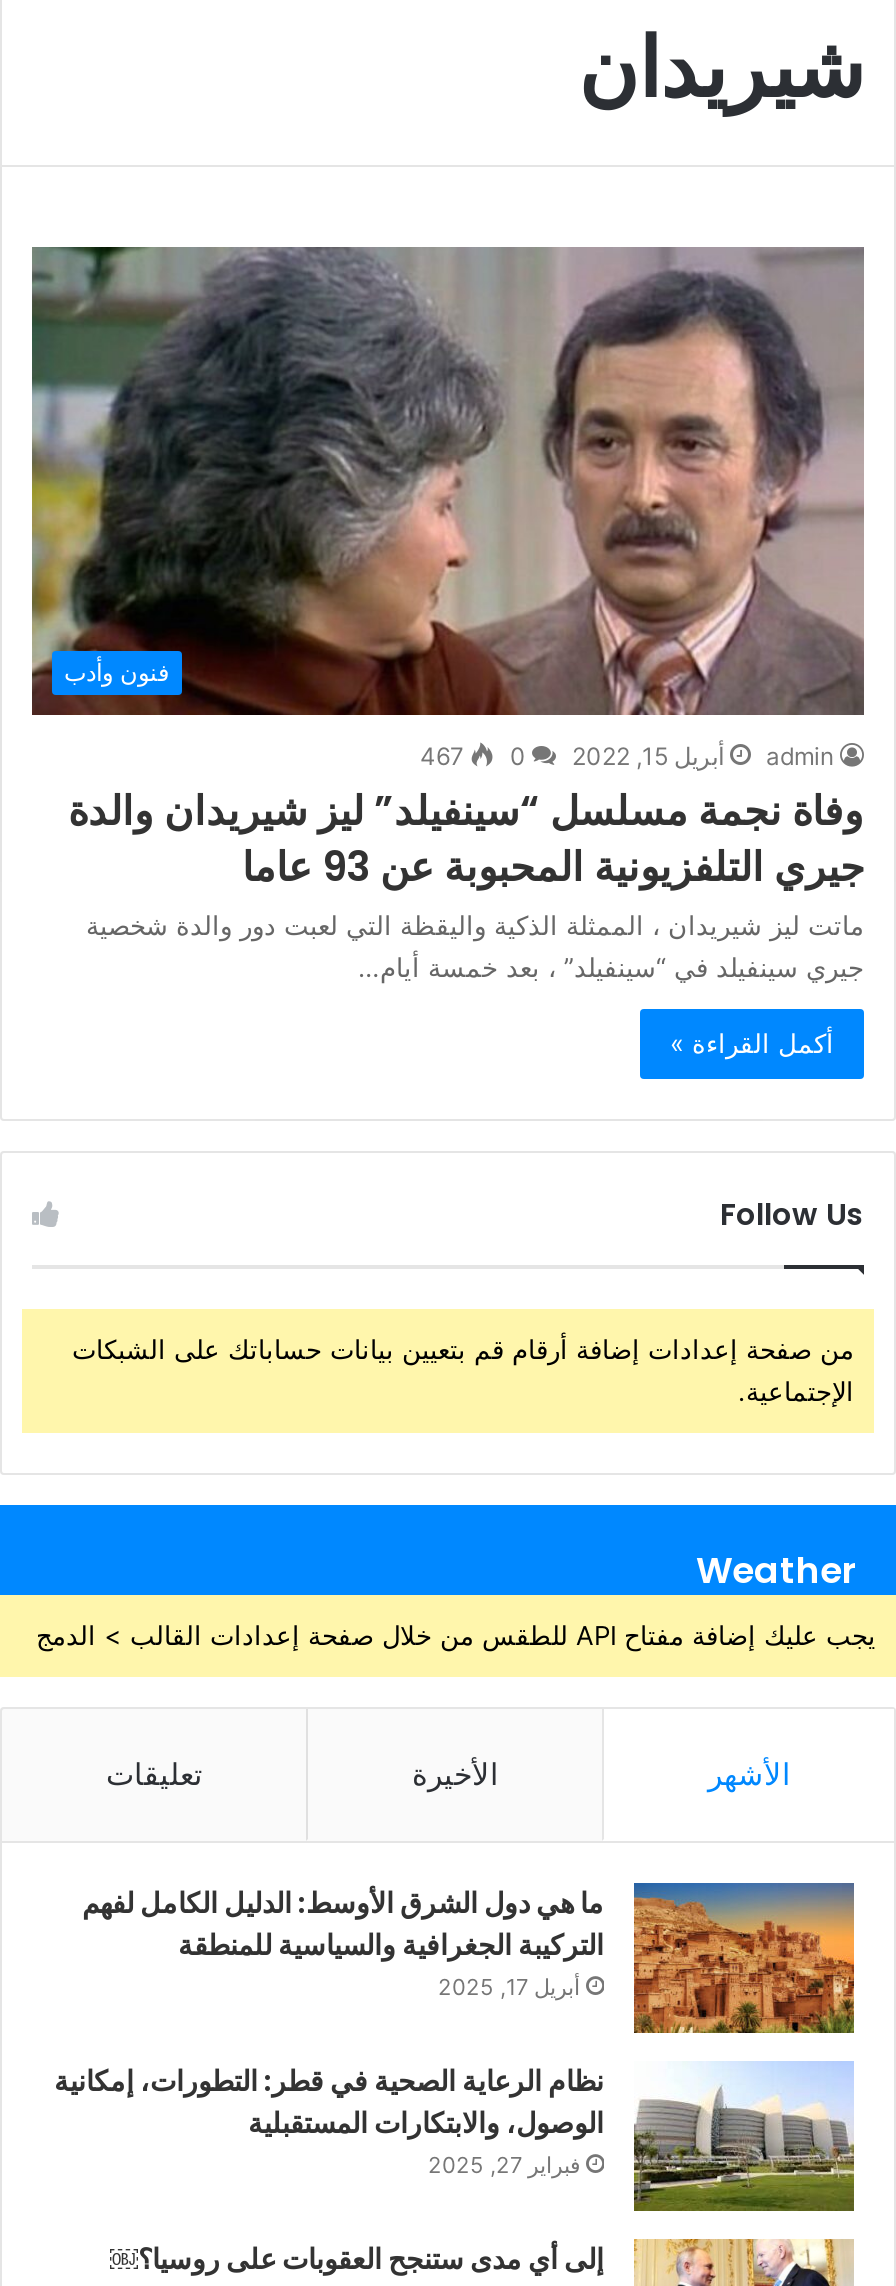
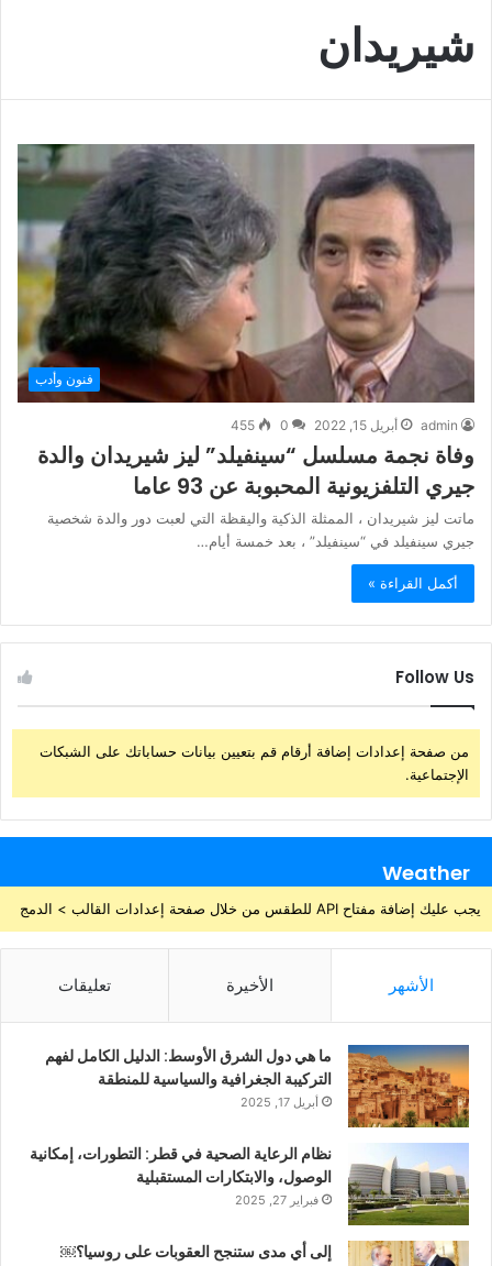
- 467 0
+ 455 0
